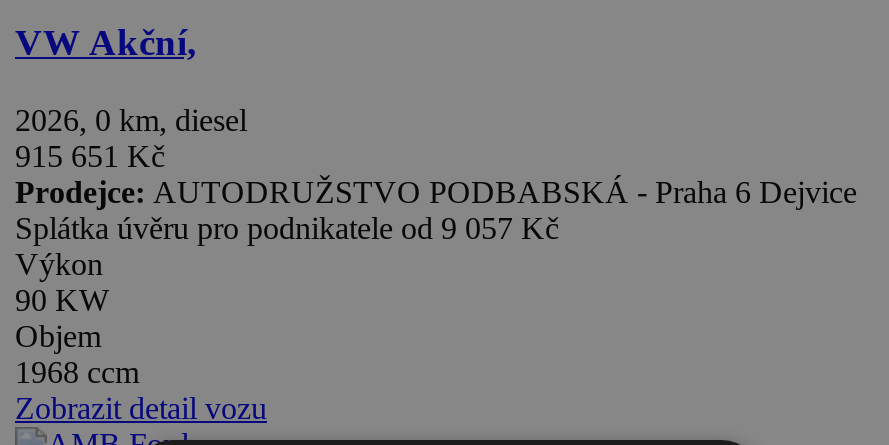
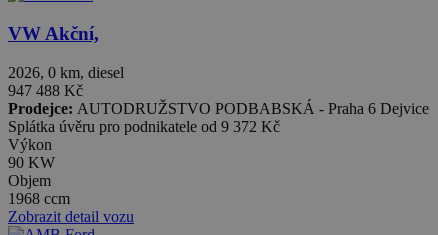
- 915 651 Kč
+ 947 488 Kč

- Splátka úvěru pro podnikatele od 9 057 Kč
+ Splátka úvěru pro podnikatele od 9 372 Kč
